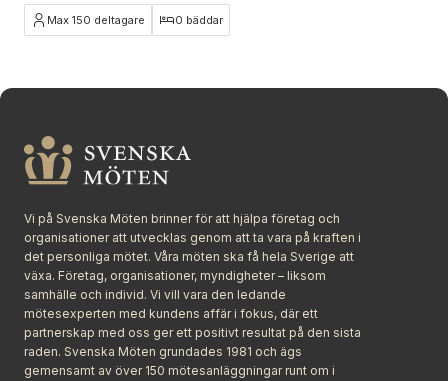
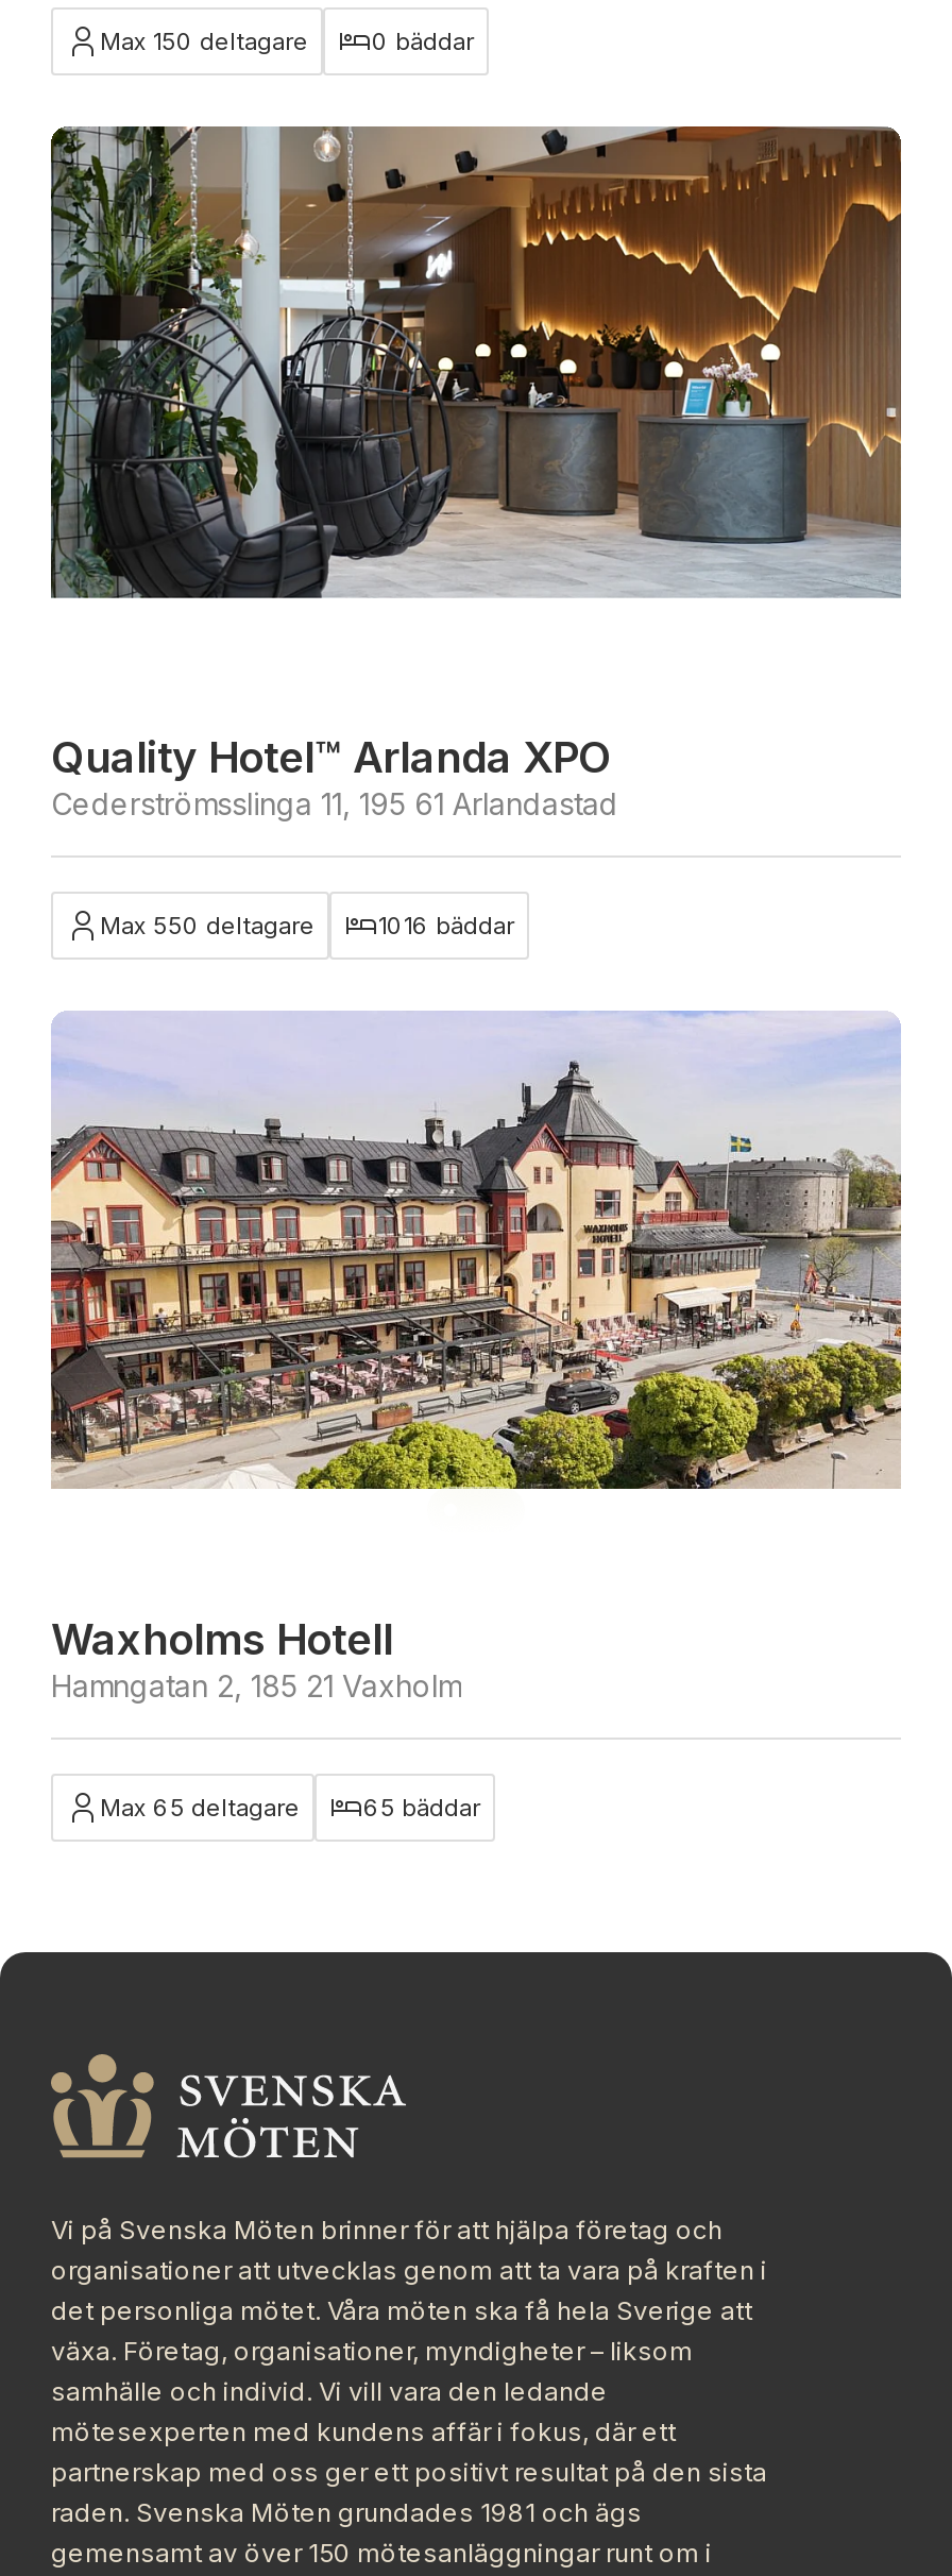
+ [image]

+ [image]

+ Quality Hotel™ Arlanda XPO
+ Cederströmsslinga 11, 195 61 Arlandastad
+ Max 550 deltagare
+ 1016 bäddar

+ Waxholms Hotell
+ Hamngatan 2, 185 21 Vaxholm
+ Max 65 deltagare
+ 65 bäddar
